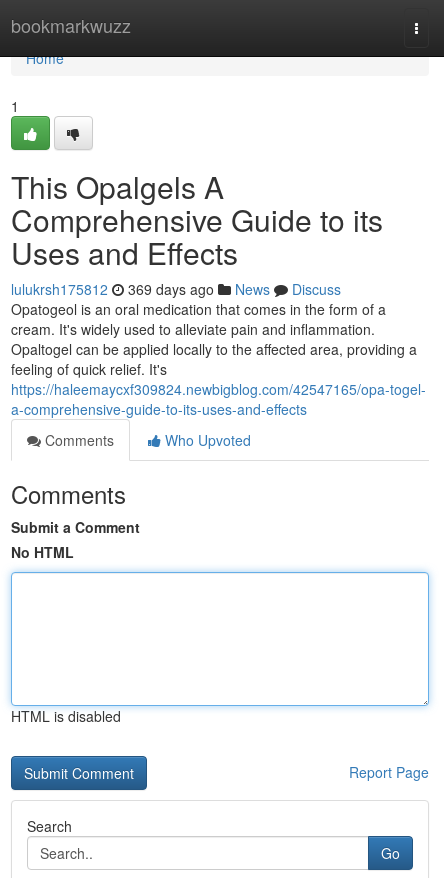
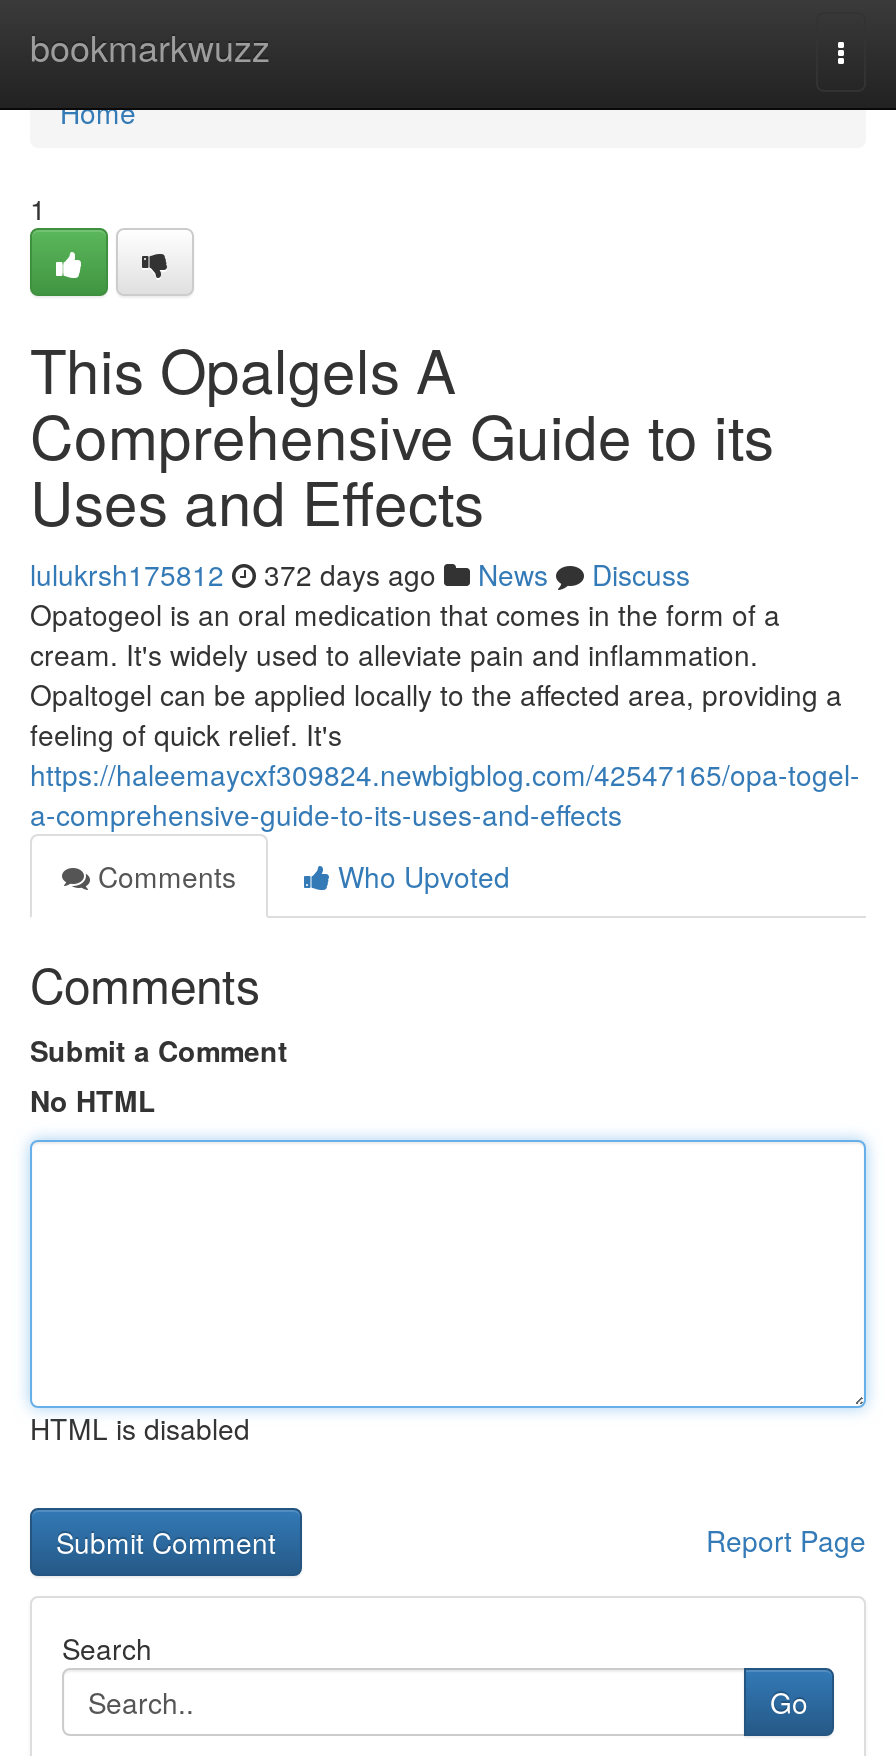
- lulukrsh175812 369 days ago News Discuss
+ lulukrsh175812 372 days ago News Discuss
